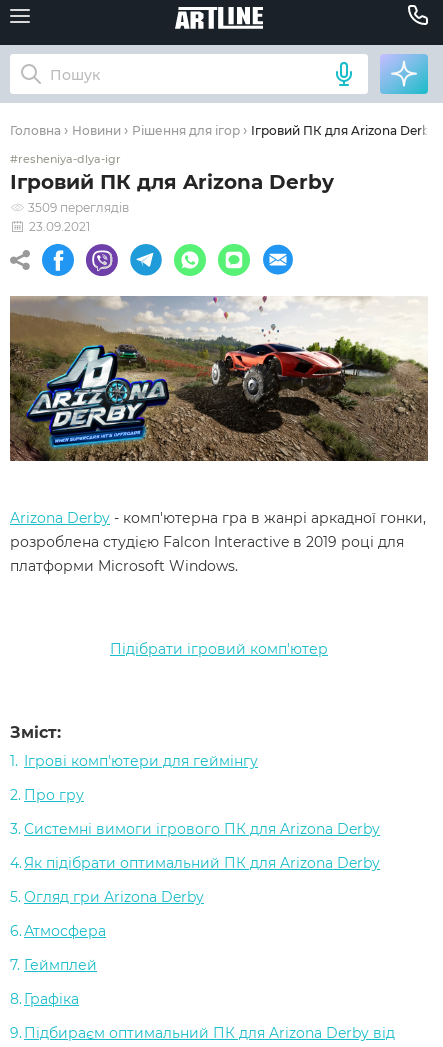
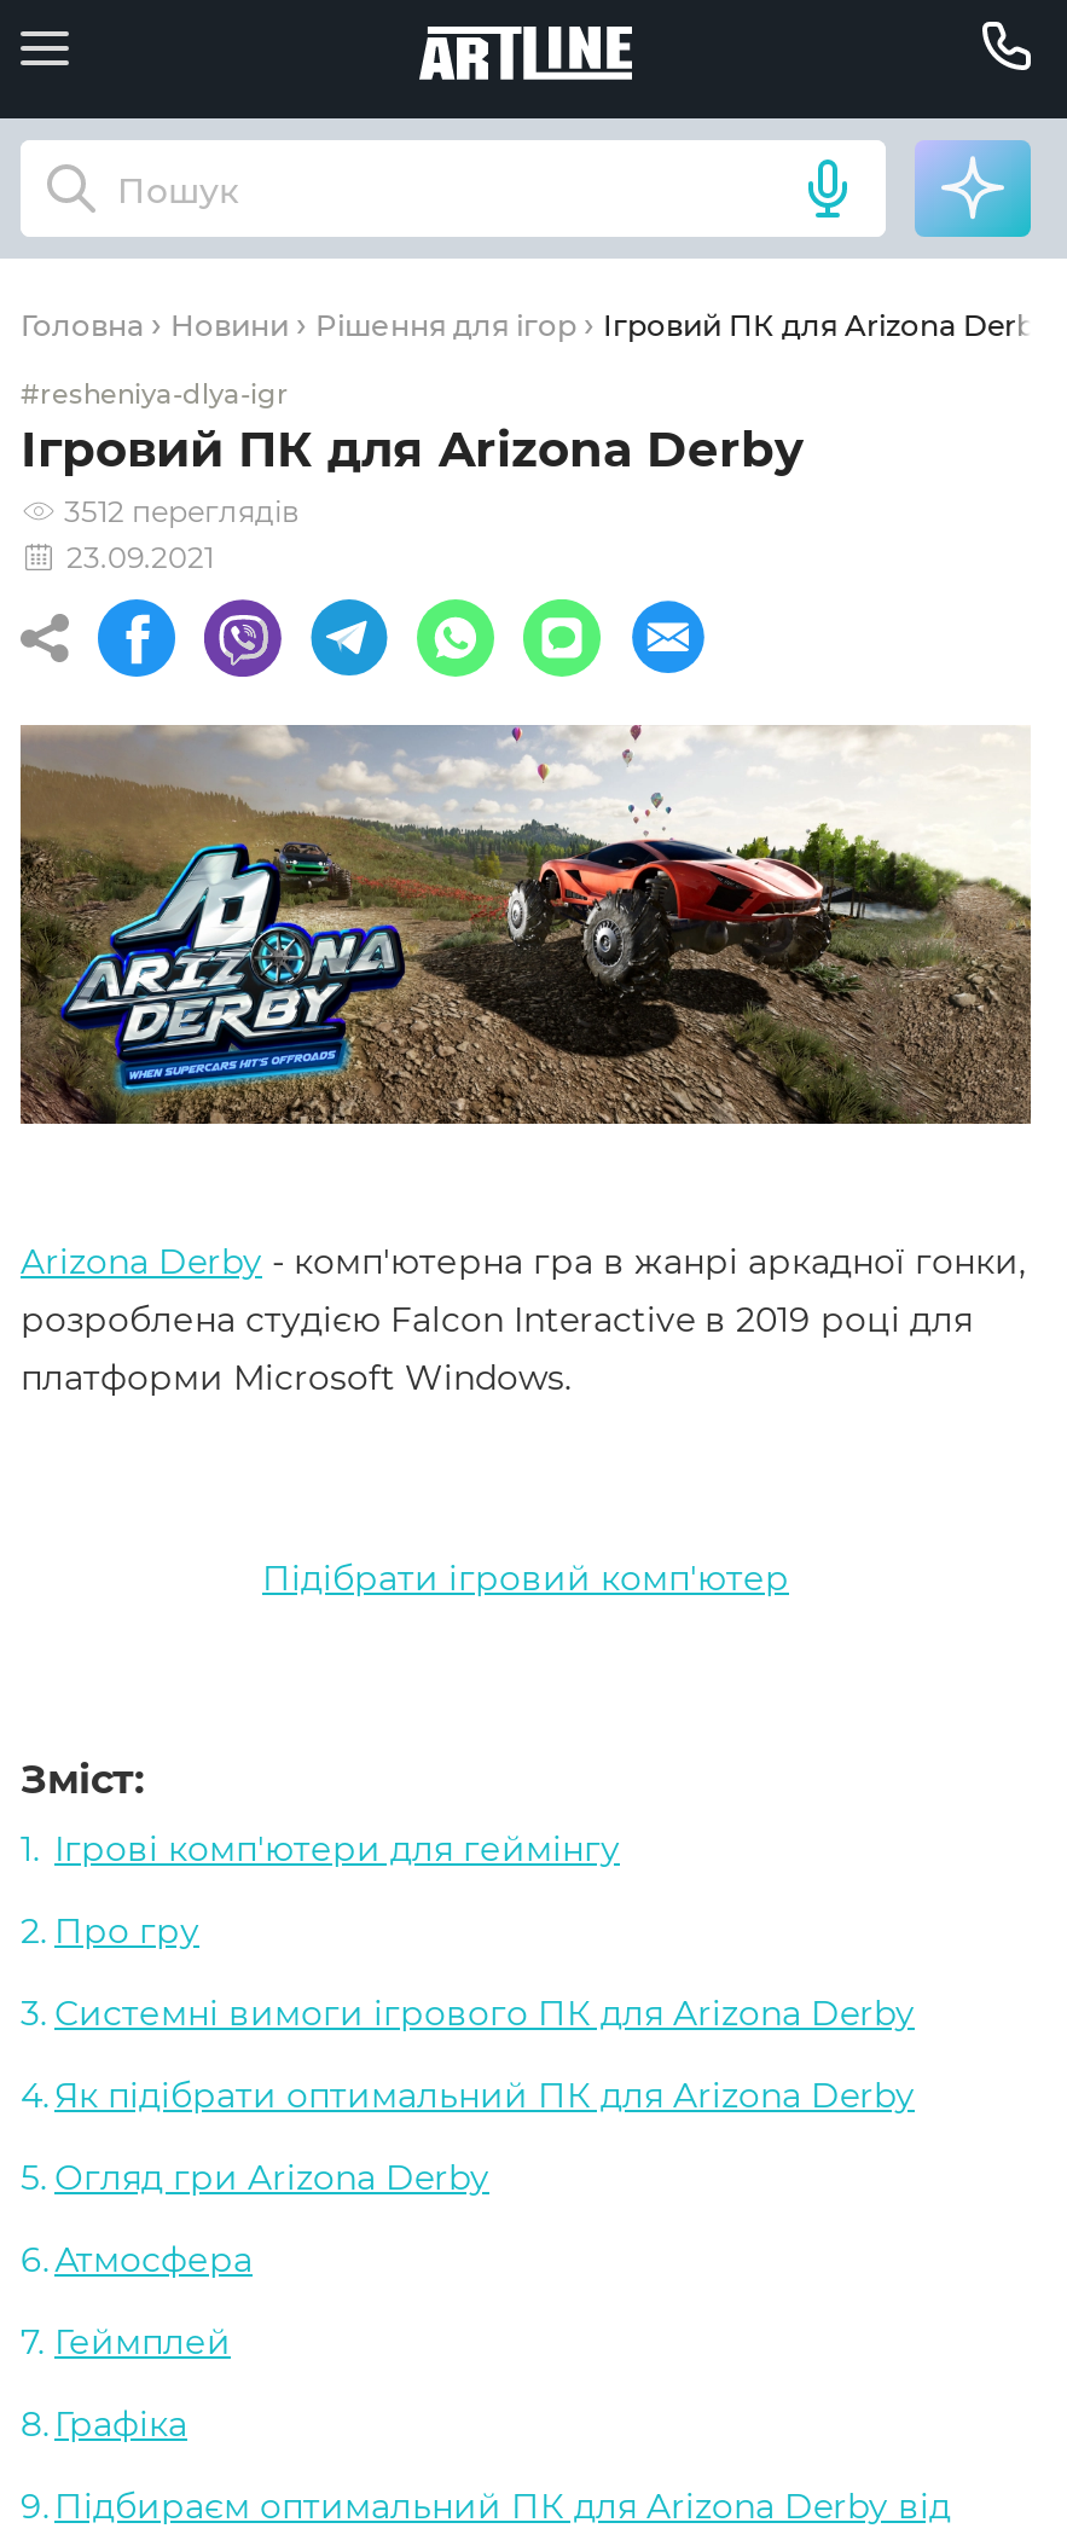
- 3509 переглядів
+ 3512 переглядів
